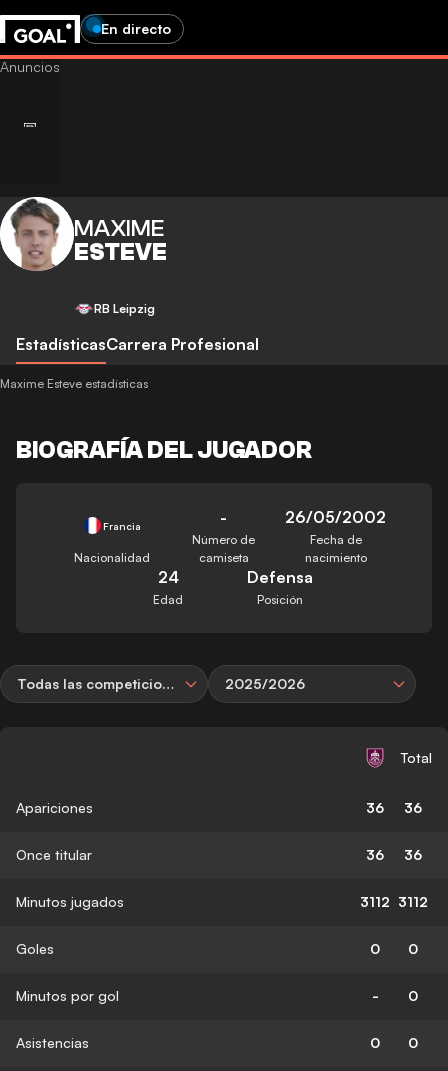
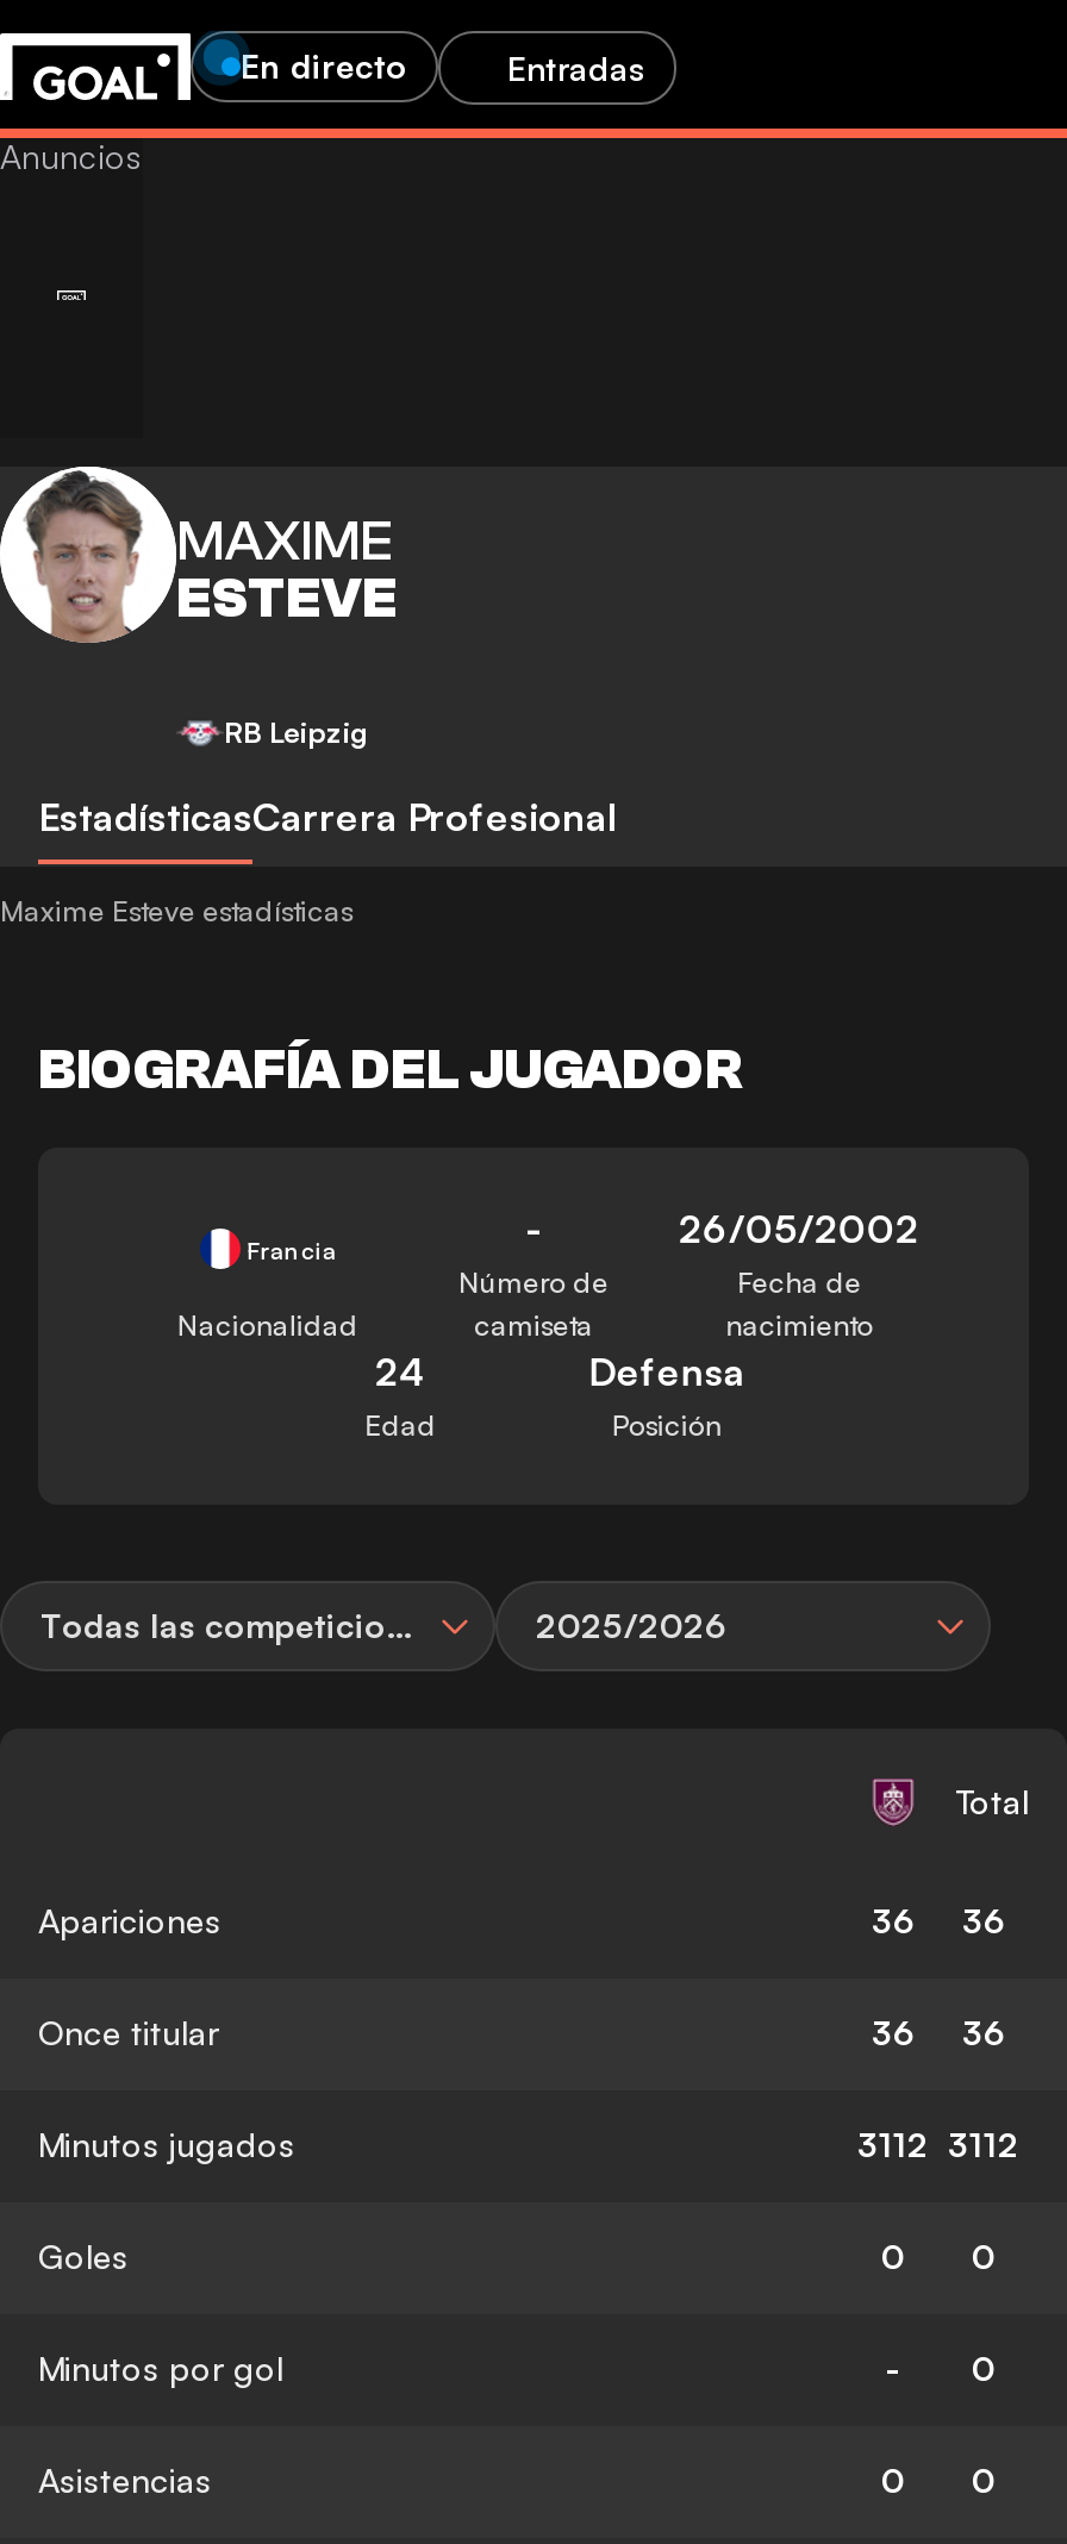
+ Entradas
